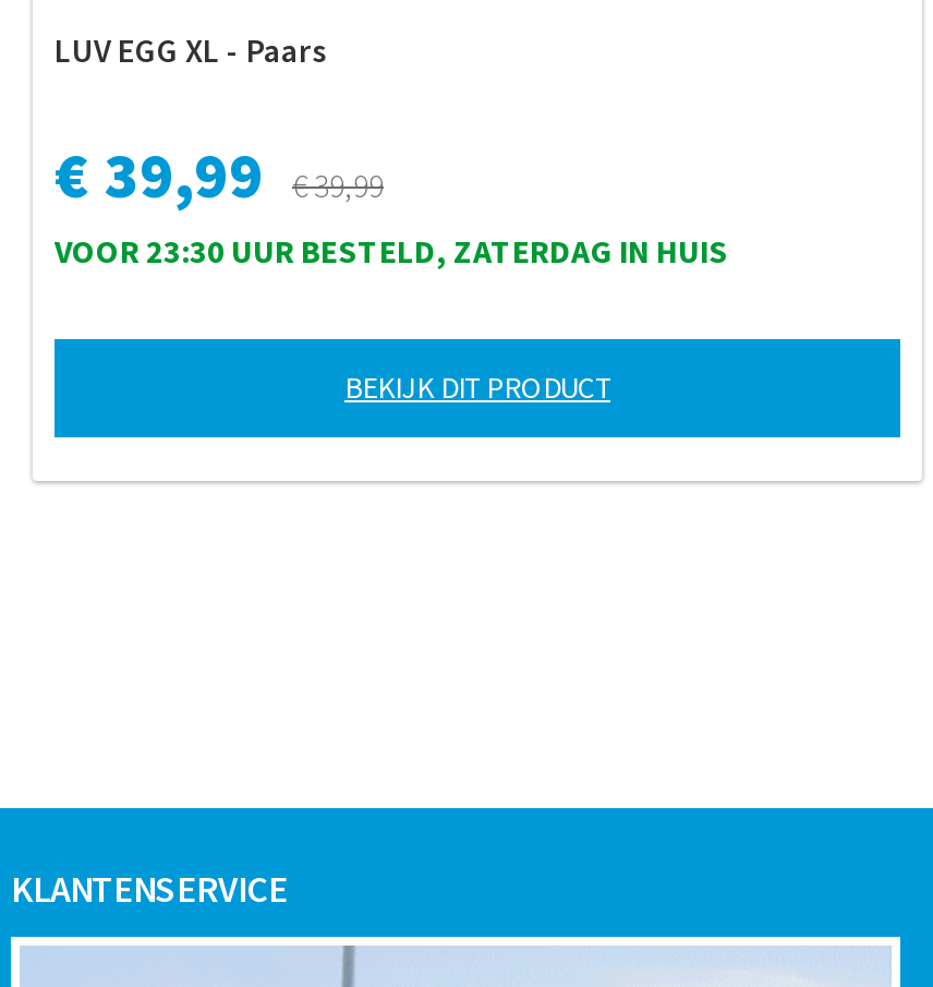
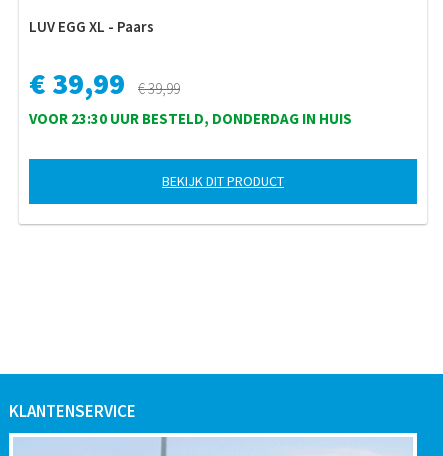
- VOOR 23:30 UUR BESTELD, ZATERDAG IN HUIS
+ VOOR 23:30 UUR BESTELD, DONDERDAG IN HUIS
